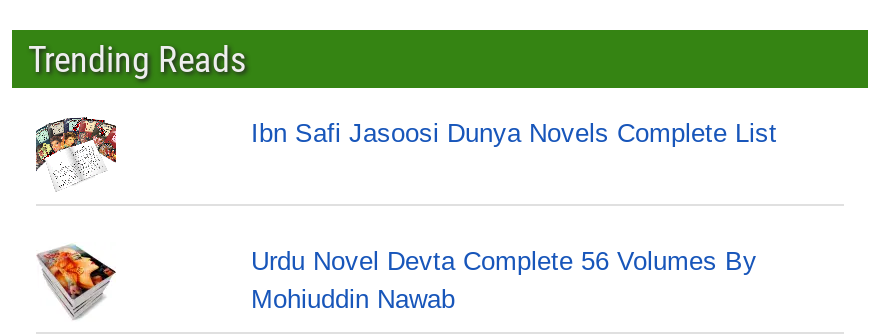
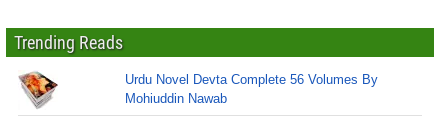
- [image]

- Ibn Safi Jasoosi Dunya Novels Complete List
